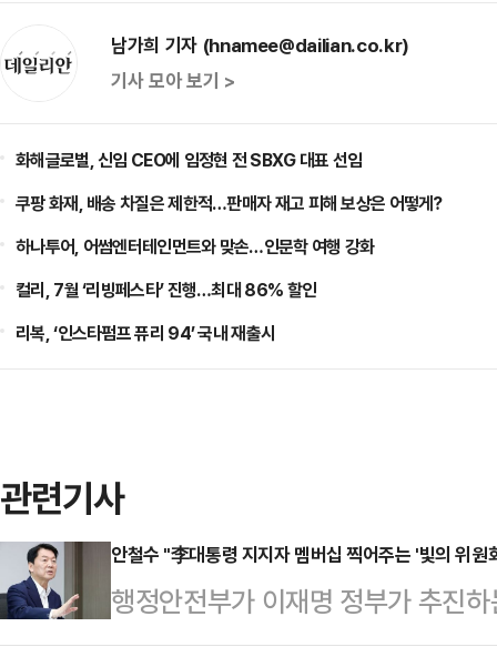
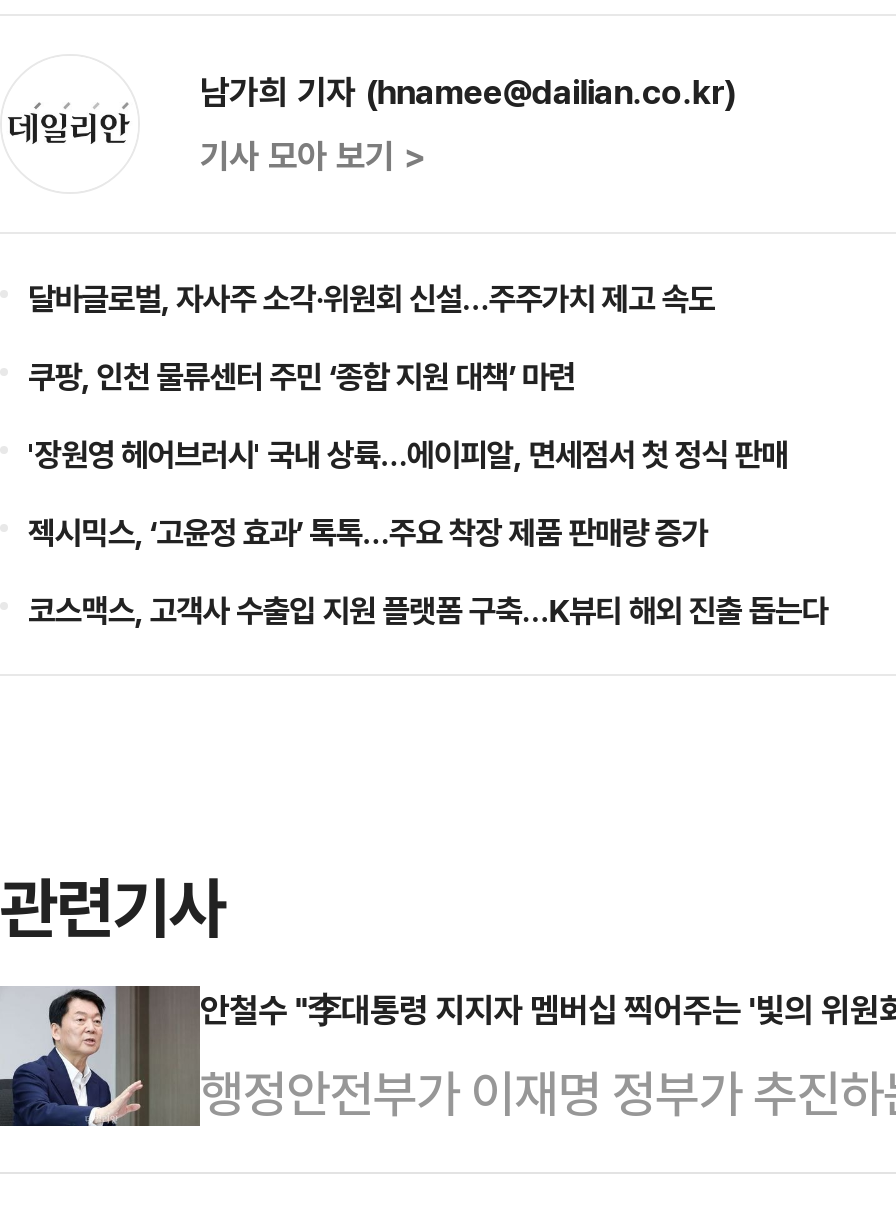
- 화해글로벌, 신임 CEO에 임정현 전 SBXG 대표 선임
+ 달바글로벌, 자사주 소각·위원회 신설…주주가치 제고 속도

- 쿠팡 화재, 배송 차질은 제한적…판매자 재고 피해 보상은 어떻게?
+ 쿠팡, 인천 물류센터 주민 ‘종합 지원 대책’ 마련

- 하나투어, 어썸엔터테인먼트와 맞손…인문학 여행 강화
+ '장원영 헤어브러시' 국내 상륙…에이피알, 면세점서 첫 정식 판매

- 컬리, 7월 ‘리빙페스타’ 진행…최대 86% 할인
+ 젝시믹스, ‘고윤정 효과’ 톡톡…주요 착장 제품 판매량 증가

- 리복, ‘인스타펌프 퓨리 94’ 국내 재출시
+ 코스맥스, 고객사 수출입 지원 플랫폼 구축…K뷰티 해외 진출 돕는다
